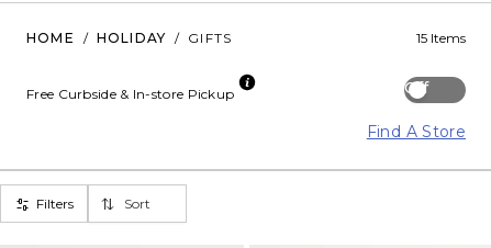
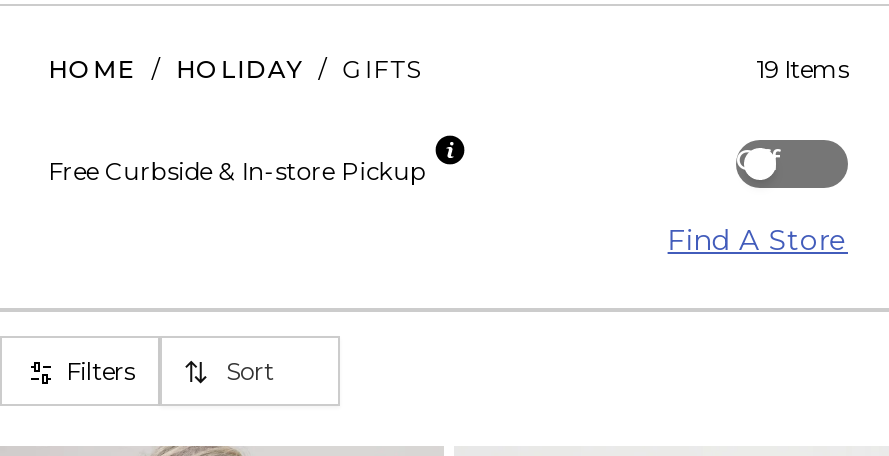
- 15 Items
+ 19 Items
